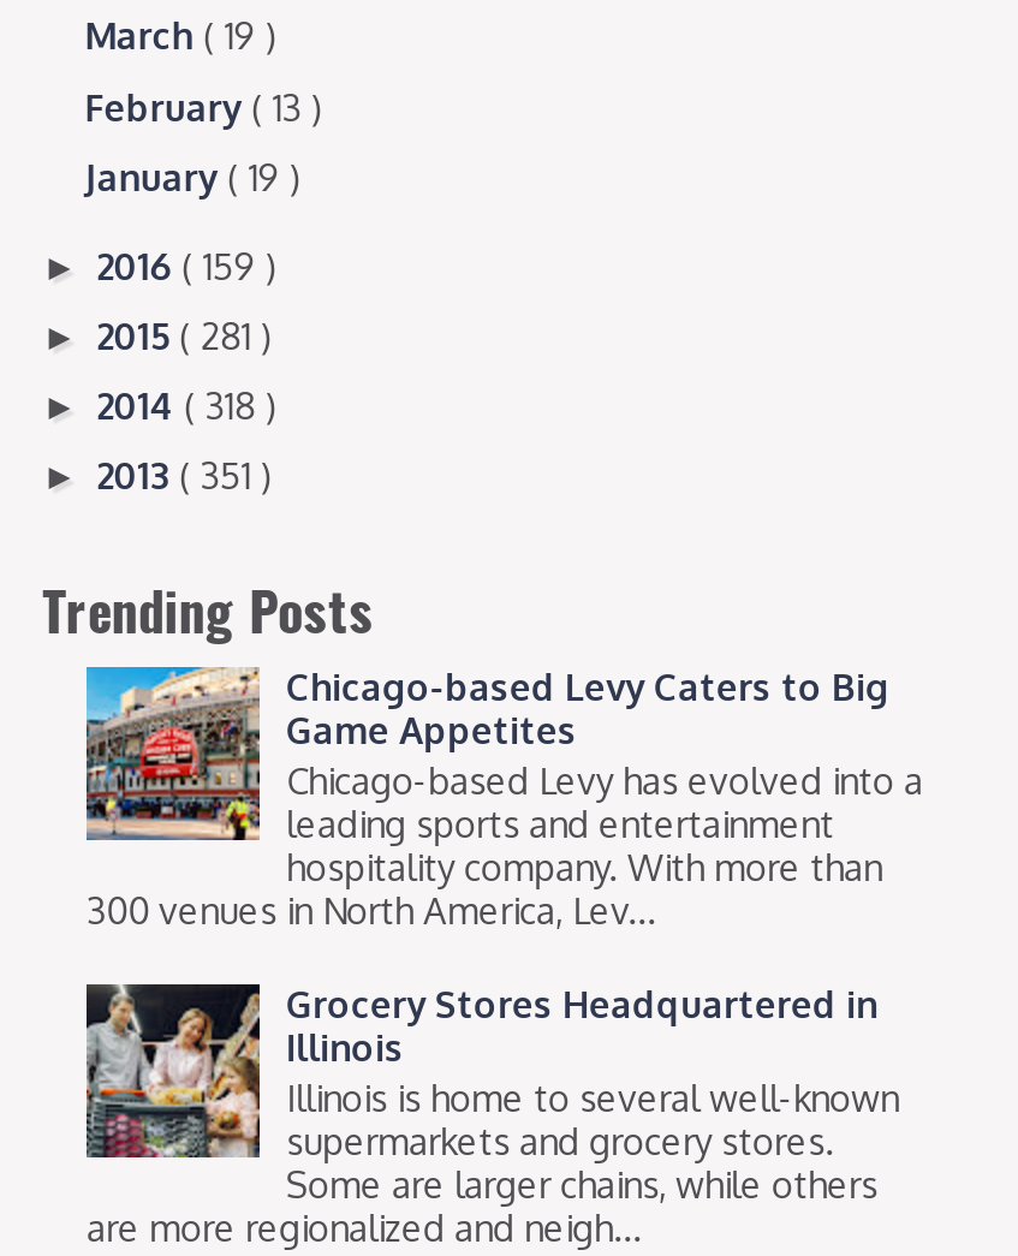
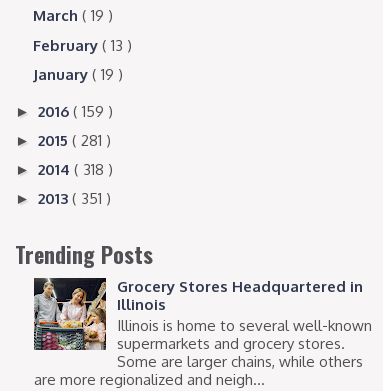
- [image]
- Chicago-based Levy Caters to Big
- Game Appetites
- Chicago-based Levy has evolved into a
- leading sports and entertainment
- hospitality company. With more than
- 300 venues in North America, Lev...
